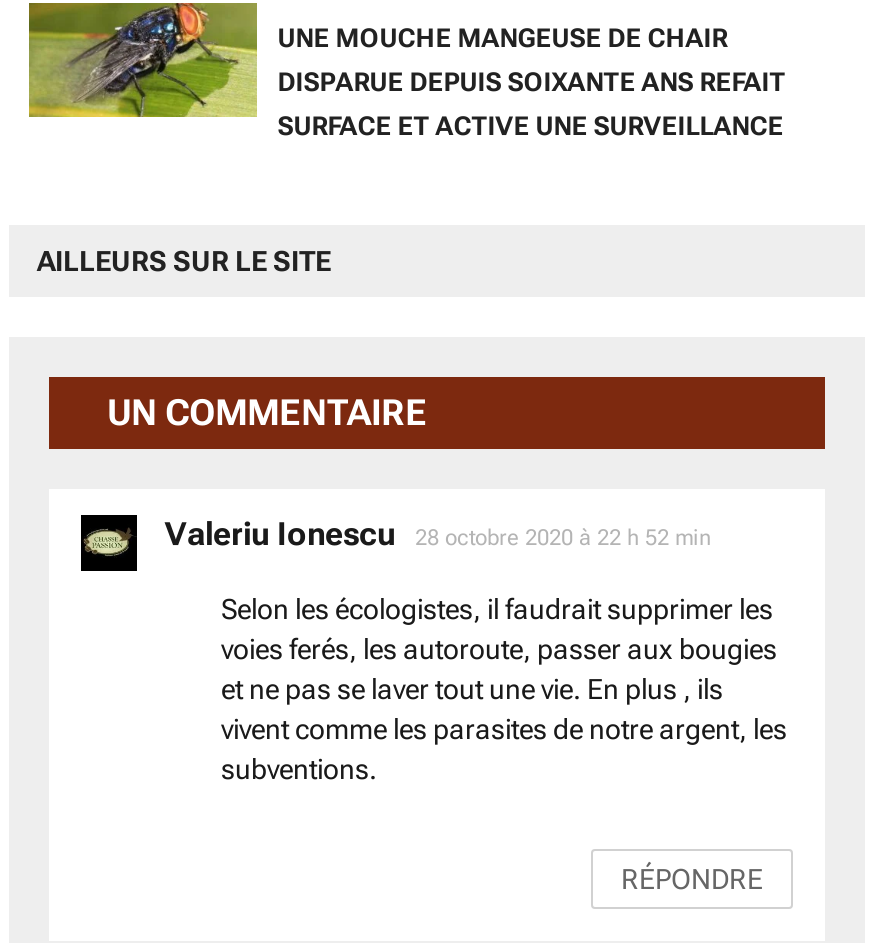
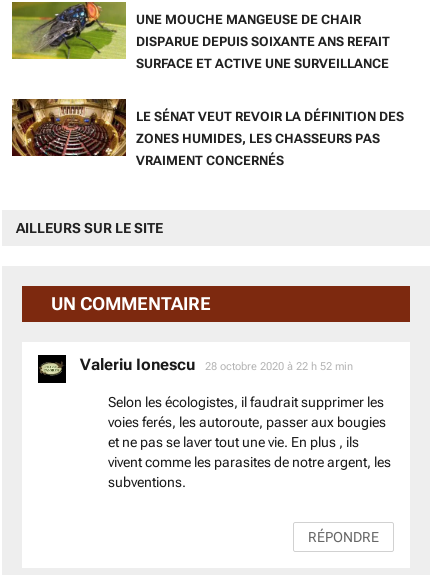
+ [image]
+ LE SÉNAT VEUT REVOIR LA DÉFINITION DES
+ ZONES HUMIDES, LES CHASSEURS PAS
+ VRAIMENT CONCERNÉS
